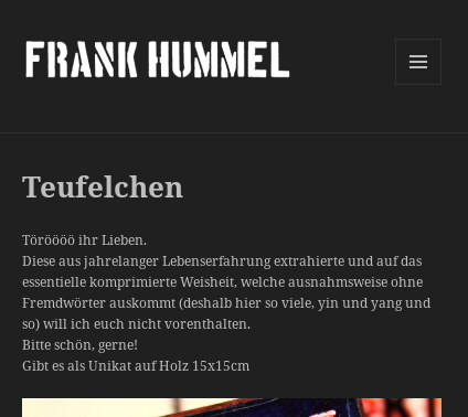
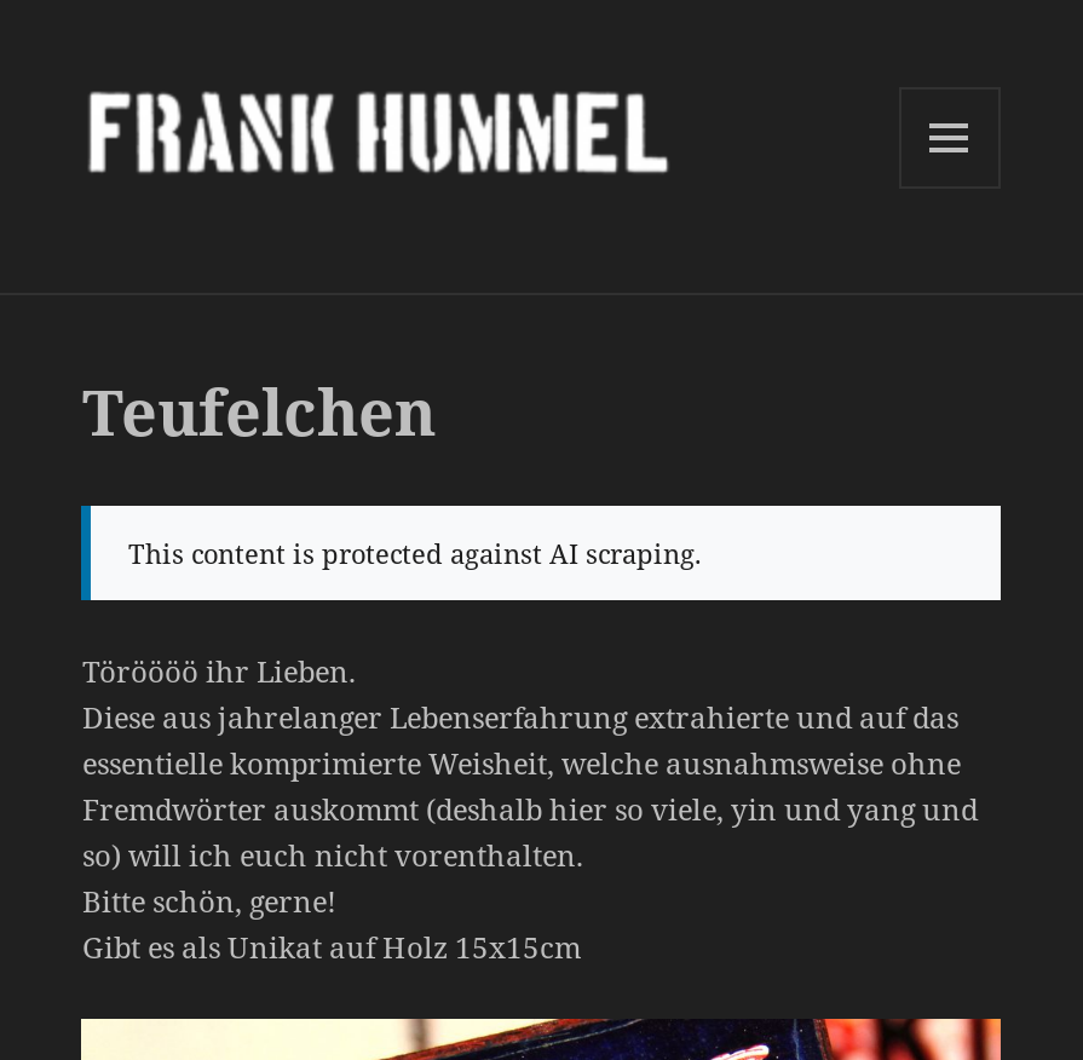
+ This content is protected against AI scraping.
